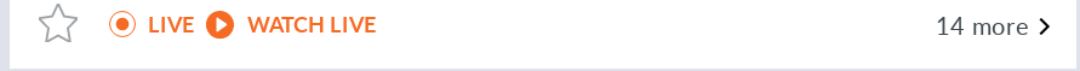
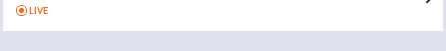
- WATCH LIVE
- 14 more
